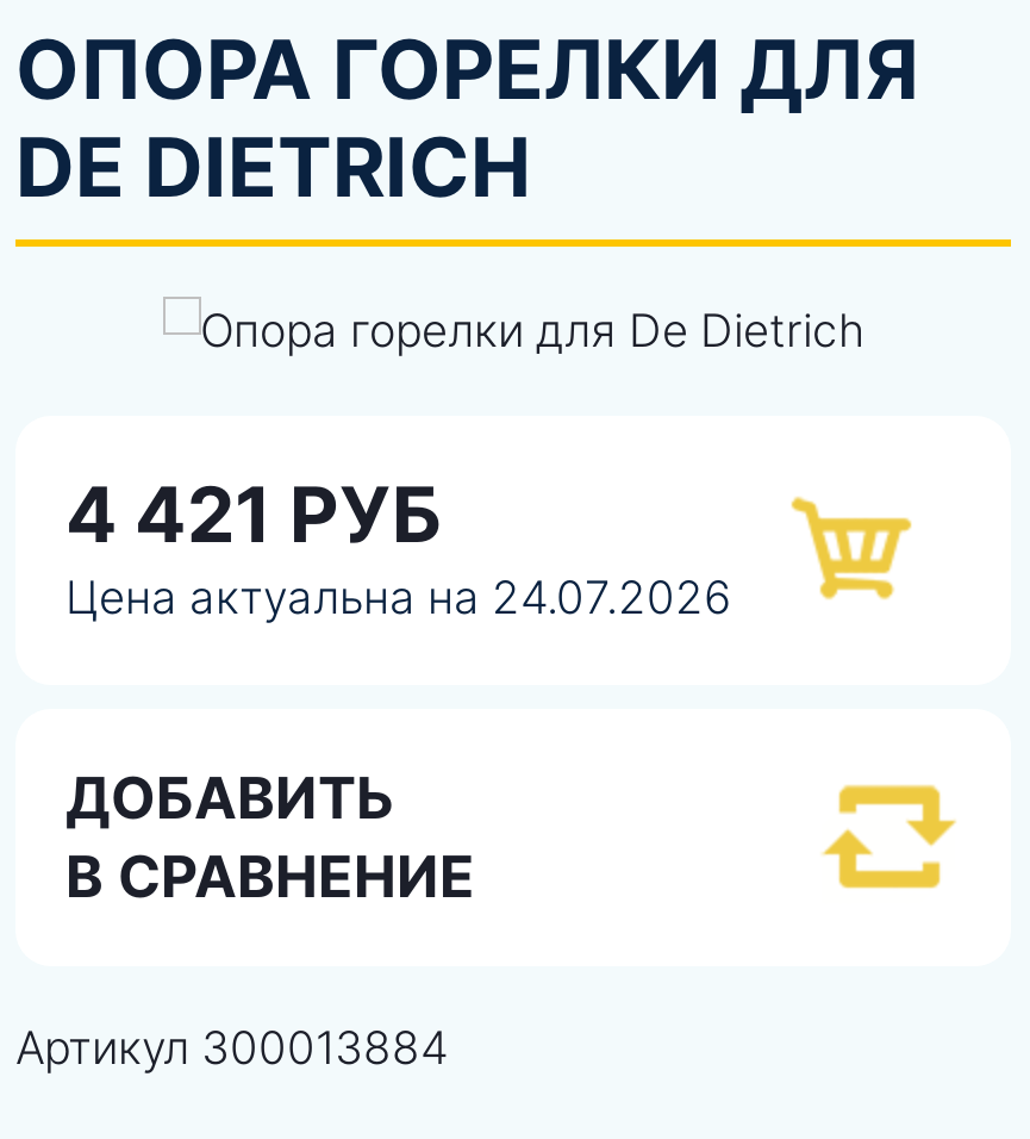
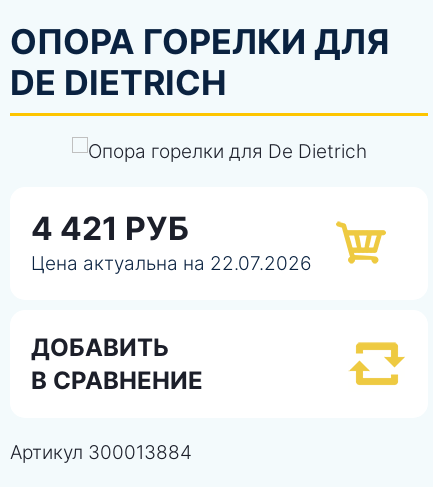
- Цена актуальна на 24.07.2026
+ Цена актуальна на 22.07.2026
